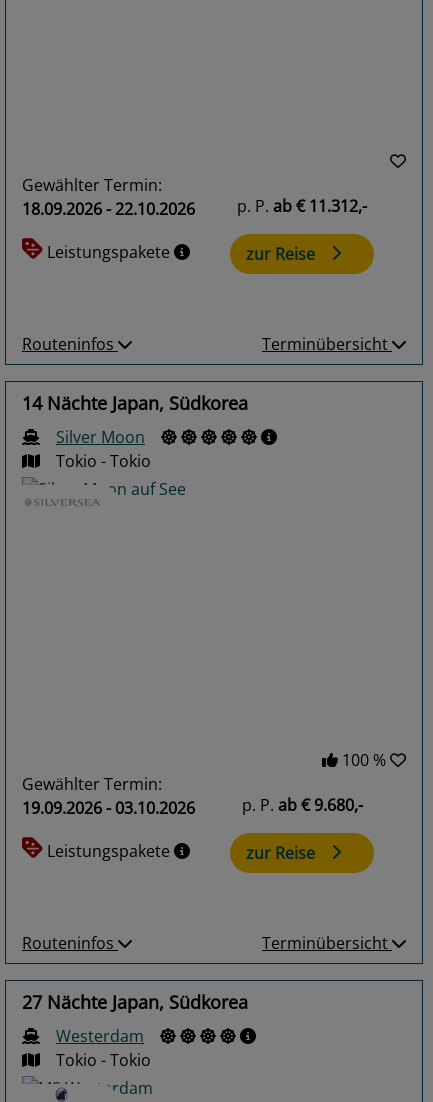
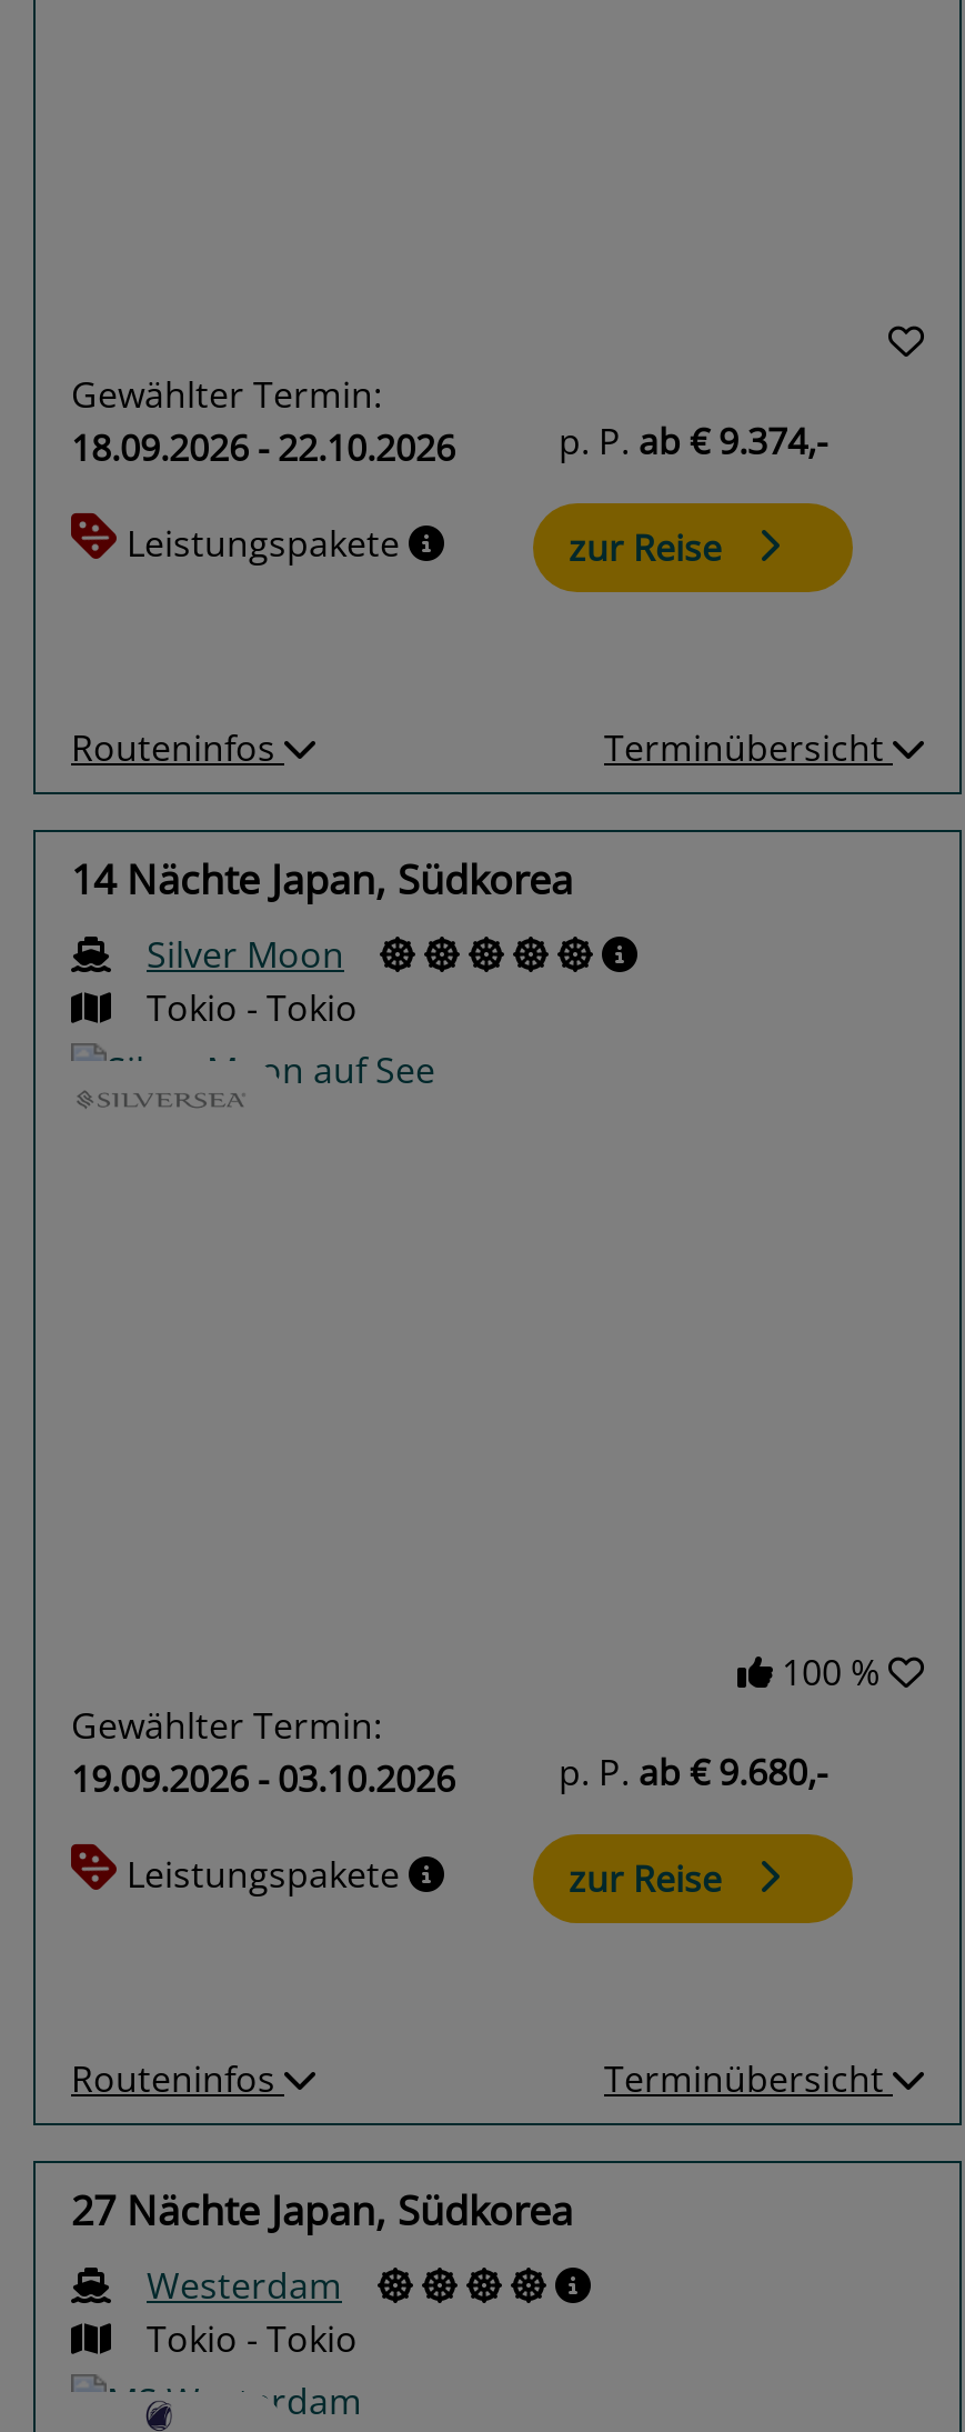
- p. P. ab € 11.312,-
+ p. P. ab € 9.374,-
